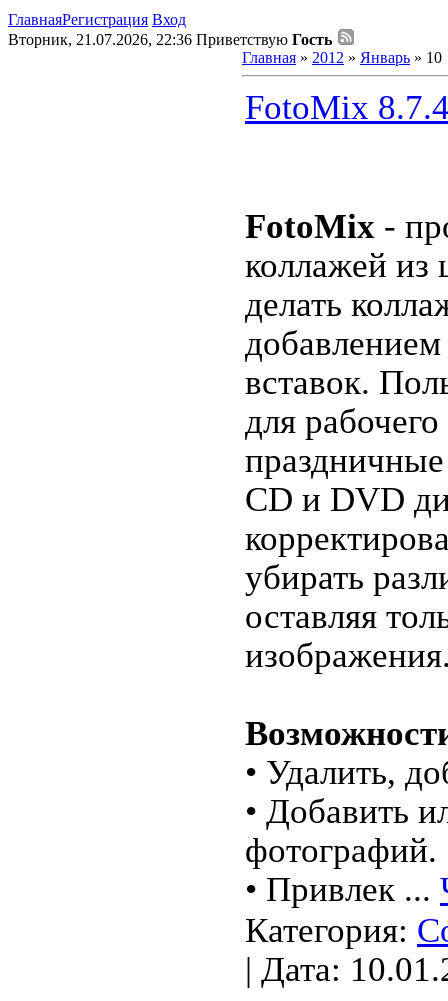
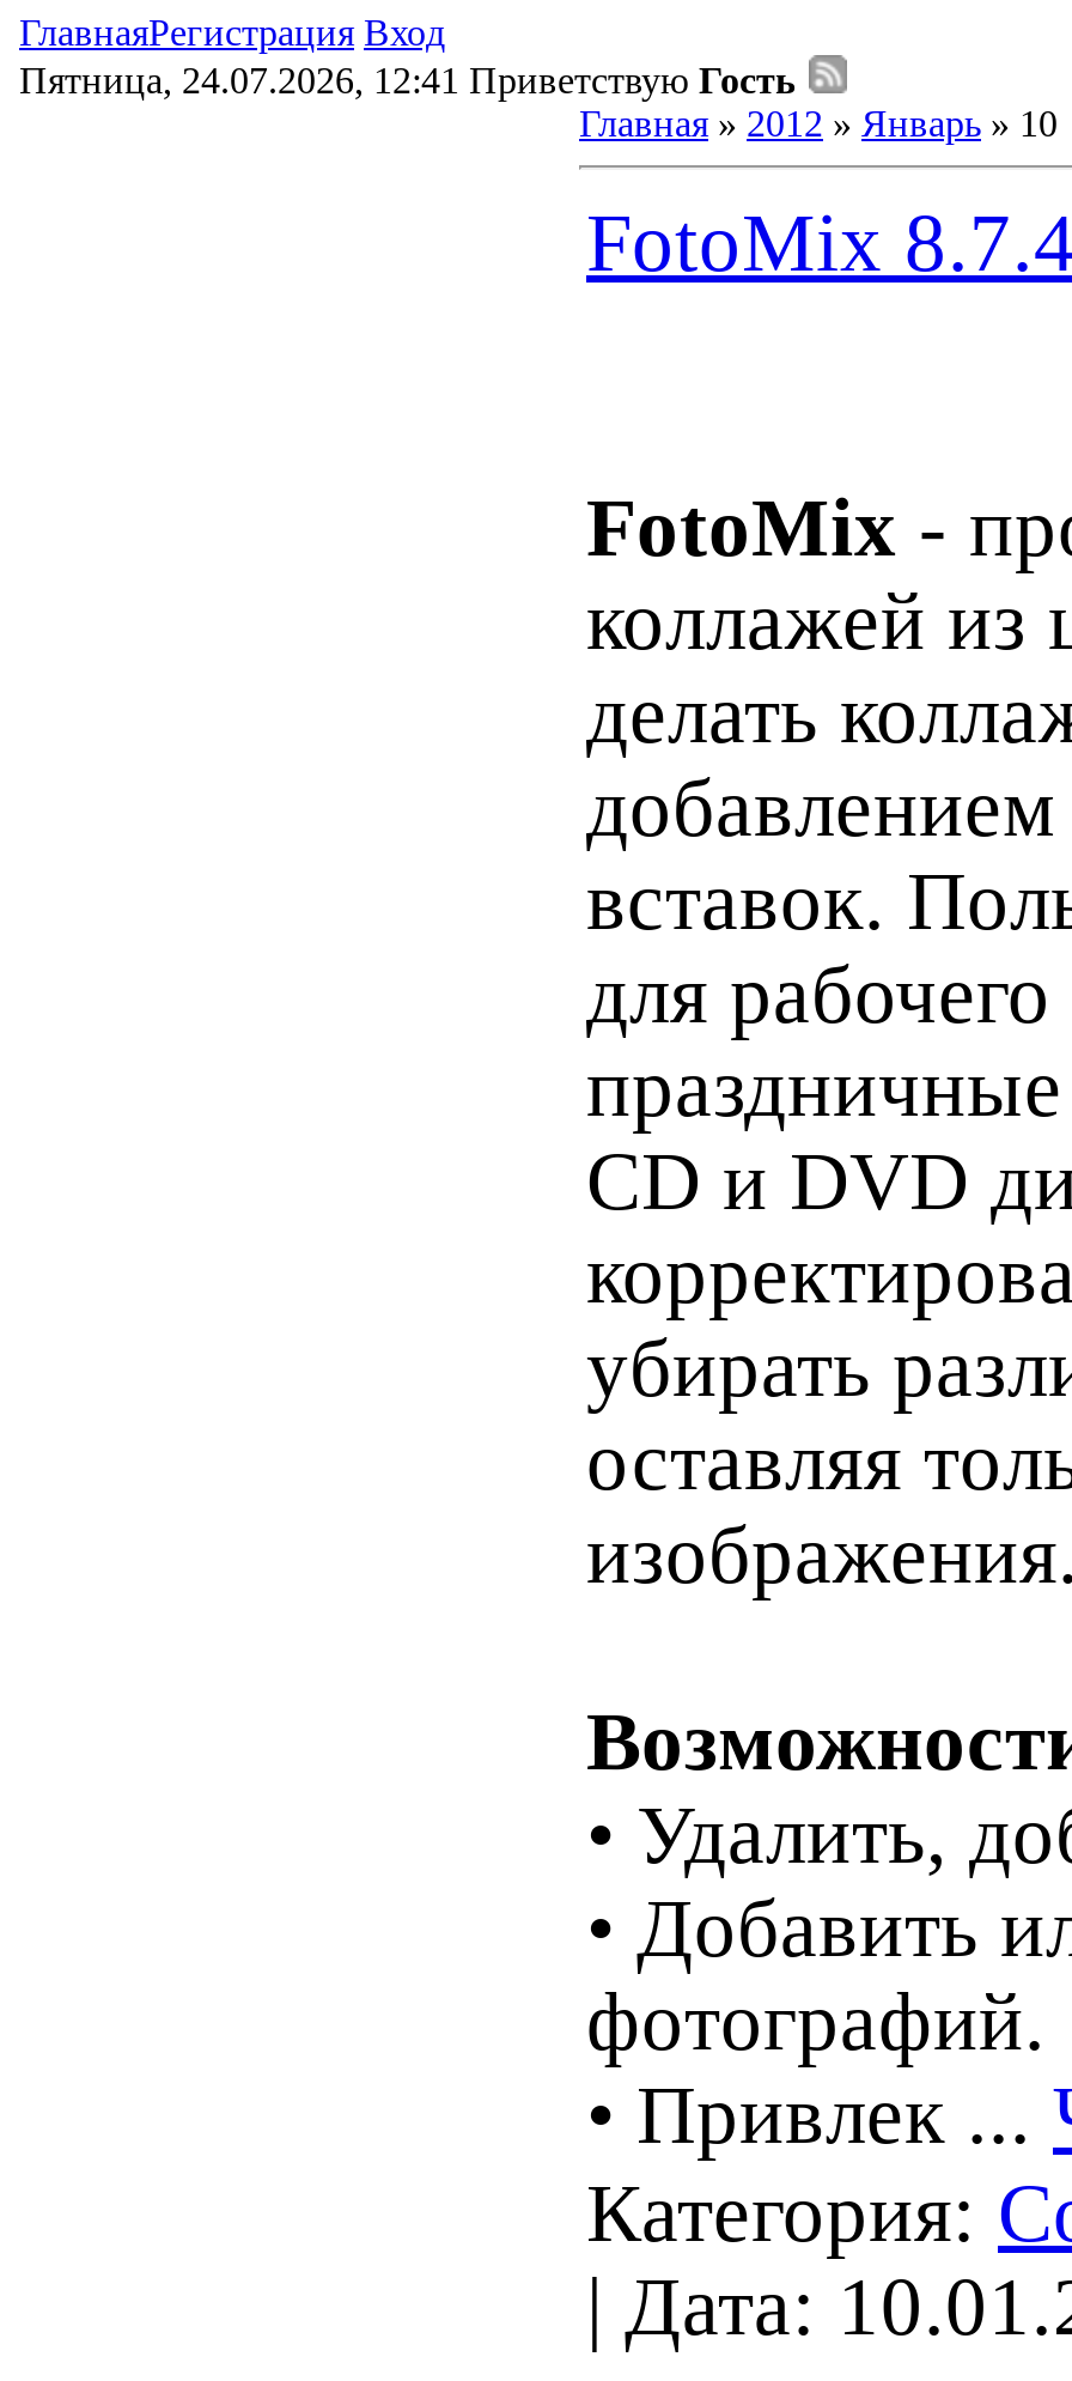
- Вторник, 21.07.2026, 22:36 Приветствую Гость
+ Пятница, 24.07.2026, 12:41 Приветствую Гость
